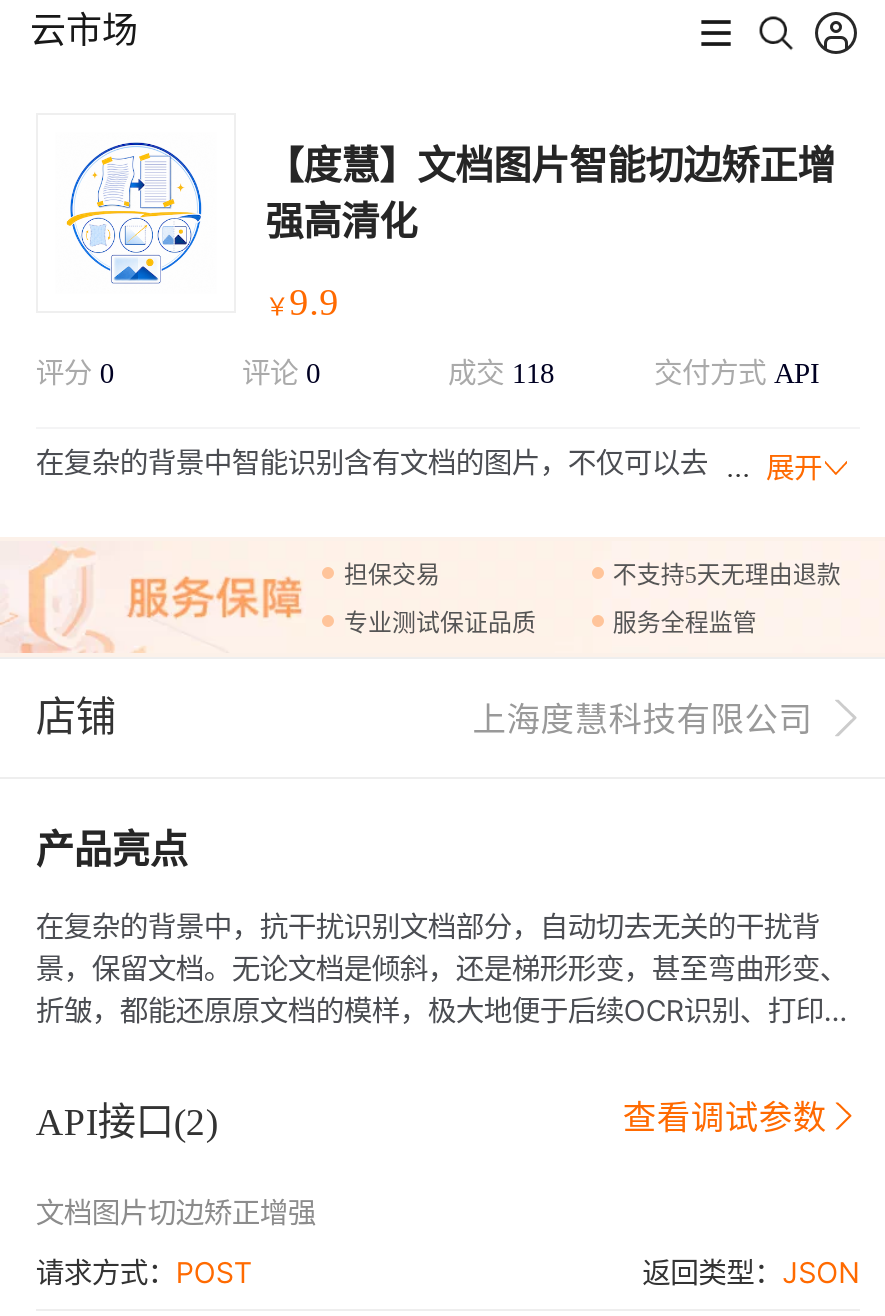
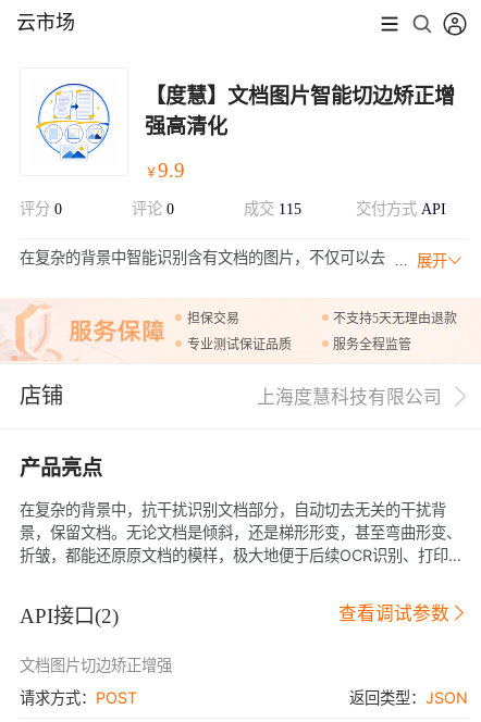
- 成交118
+ 成交115
